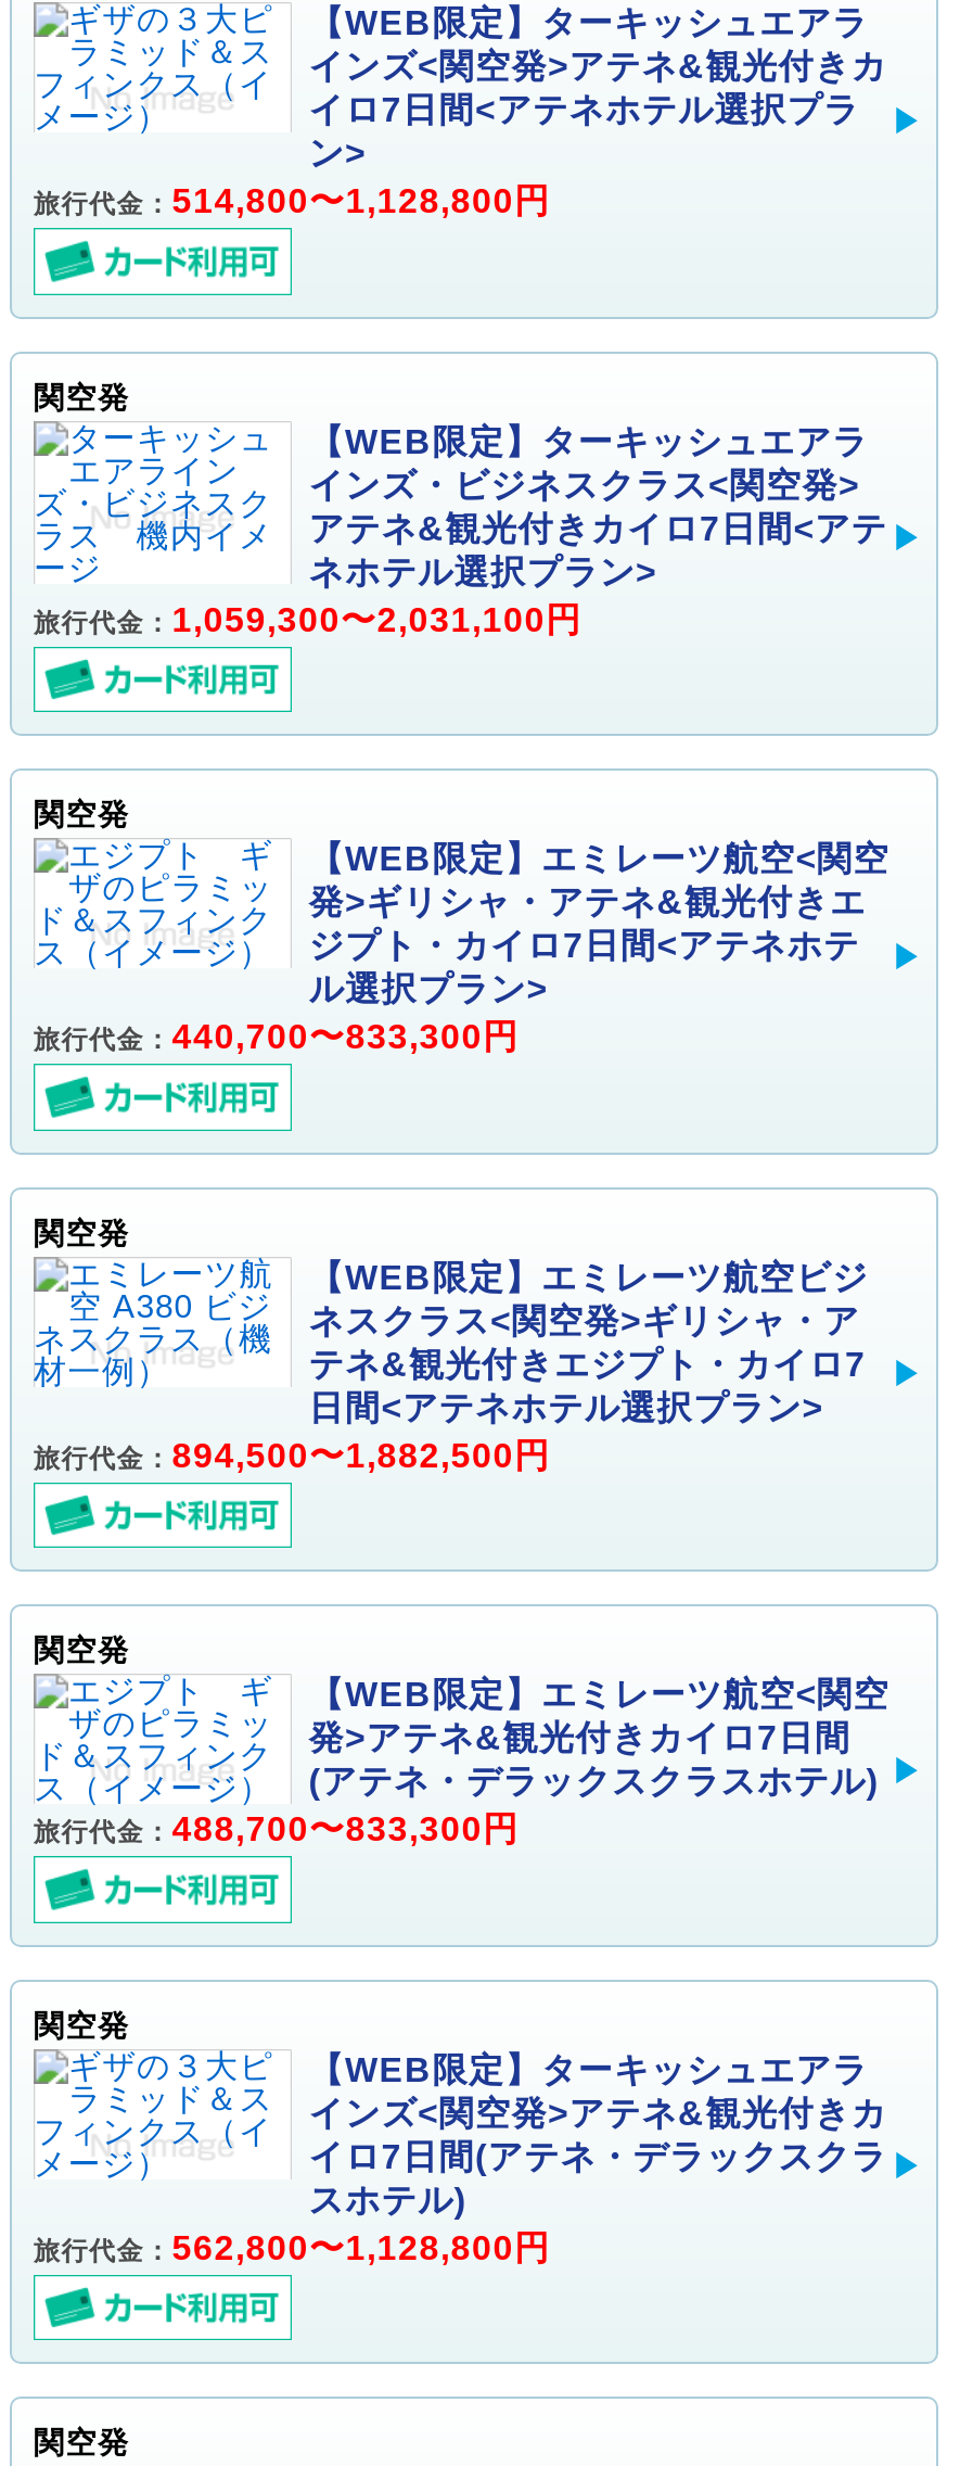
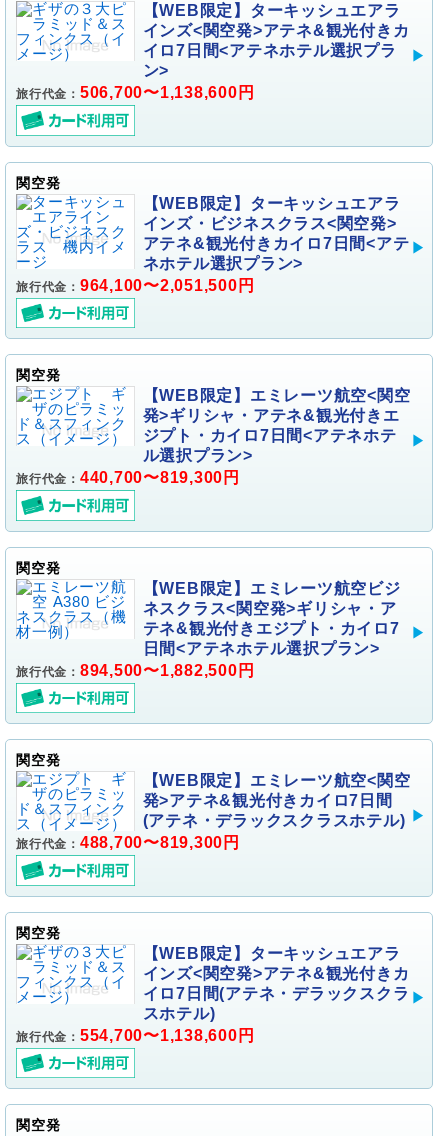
- 旅行代金：514,800〜1,128,800円
+ 旅行代金：506,700〜1,138,600円

- 旅行代金：1,059,300〜2,031,100円
+ 旅行代金：964,100〜2,051,500円

- 旅行代金：440,700〜833,300円
+ 旅行代金：440,700〜819,300円

- 旅行代金：488,700〜833,300円
+ 旅行代金：488,700〜819,300円

- 旅行代金：562,800〜1,128,800円
+ 旅行代金：554,700〜1,138,600円
